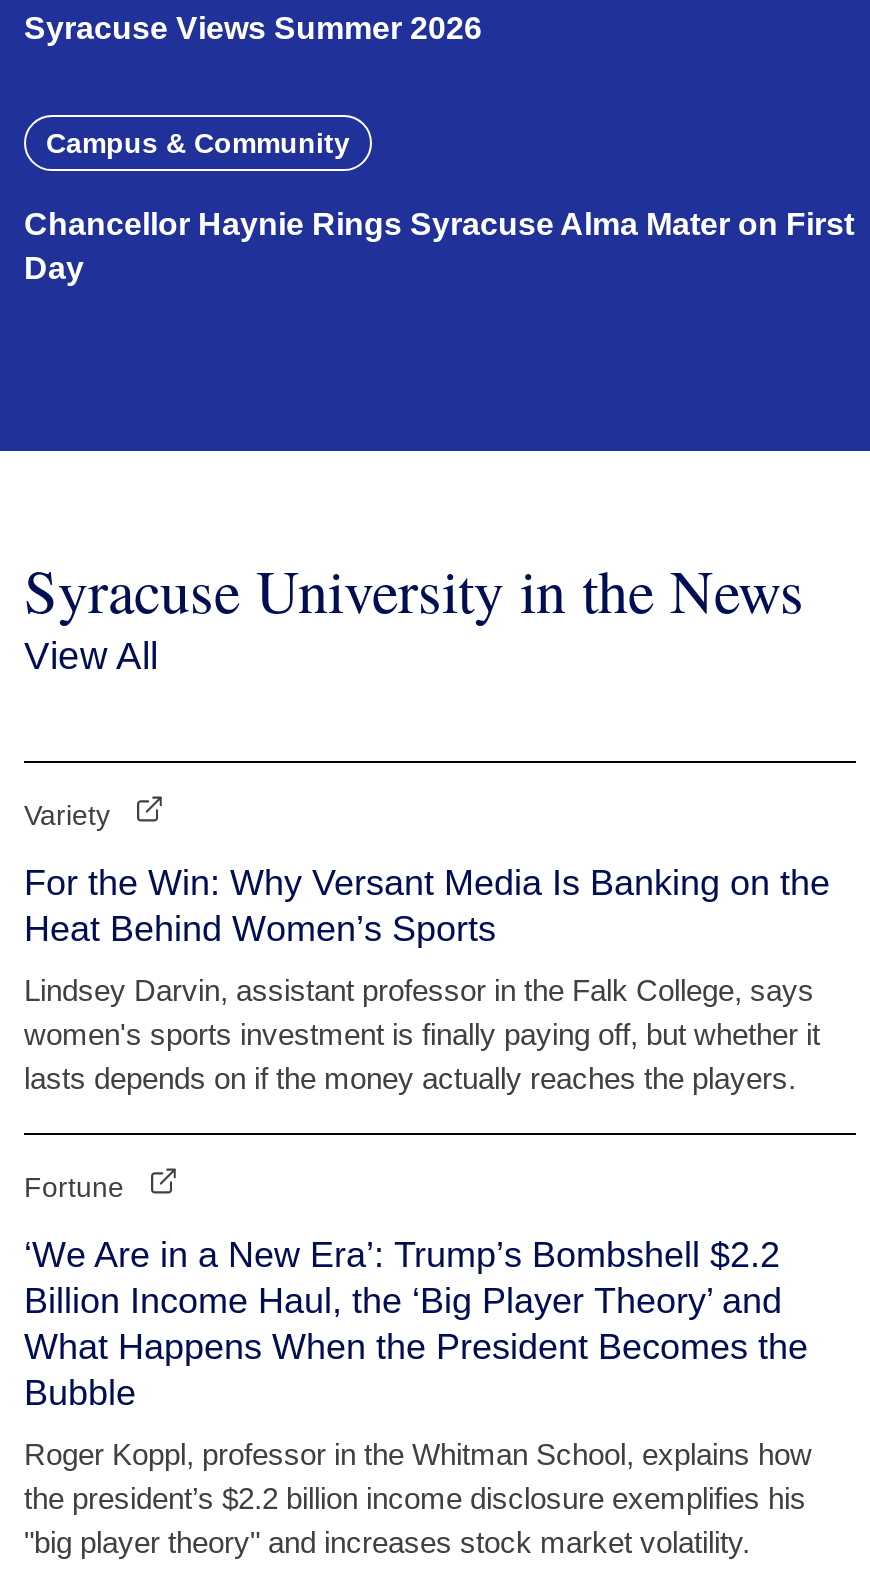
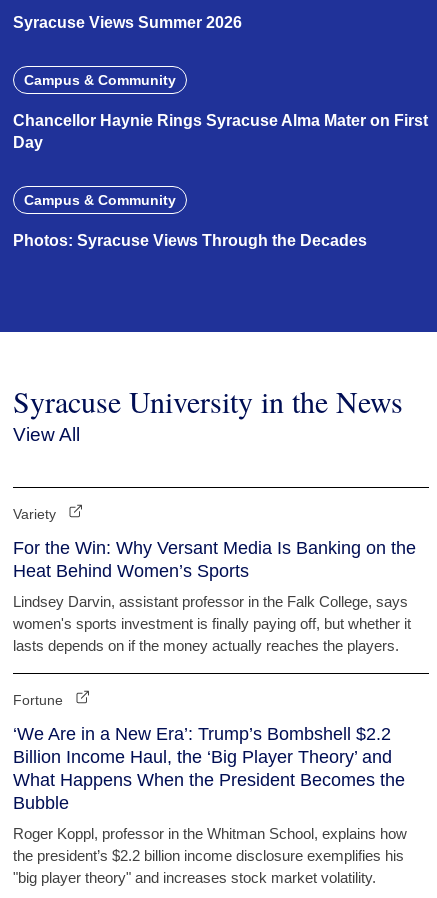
+ Campus & Community
+ Photos: Syracuse Views Through the Decades
